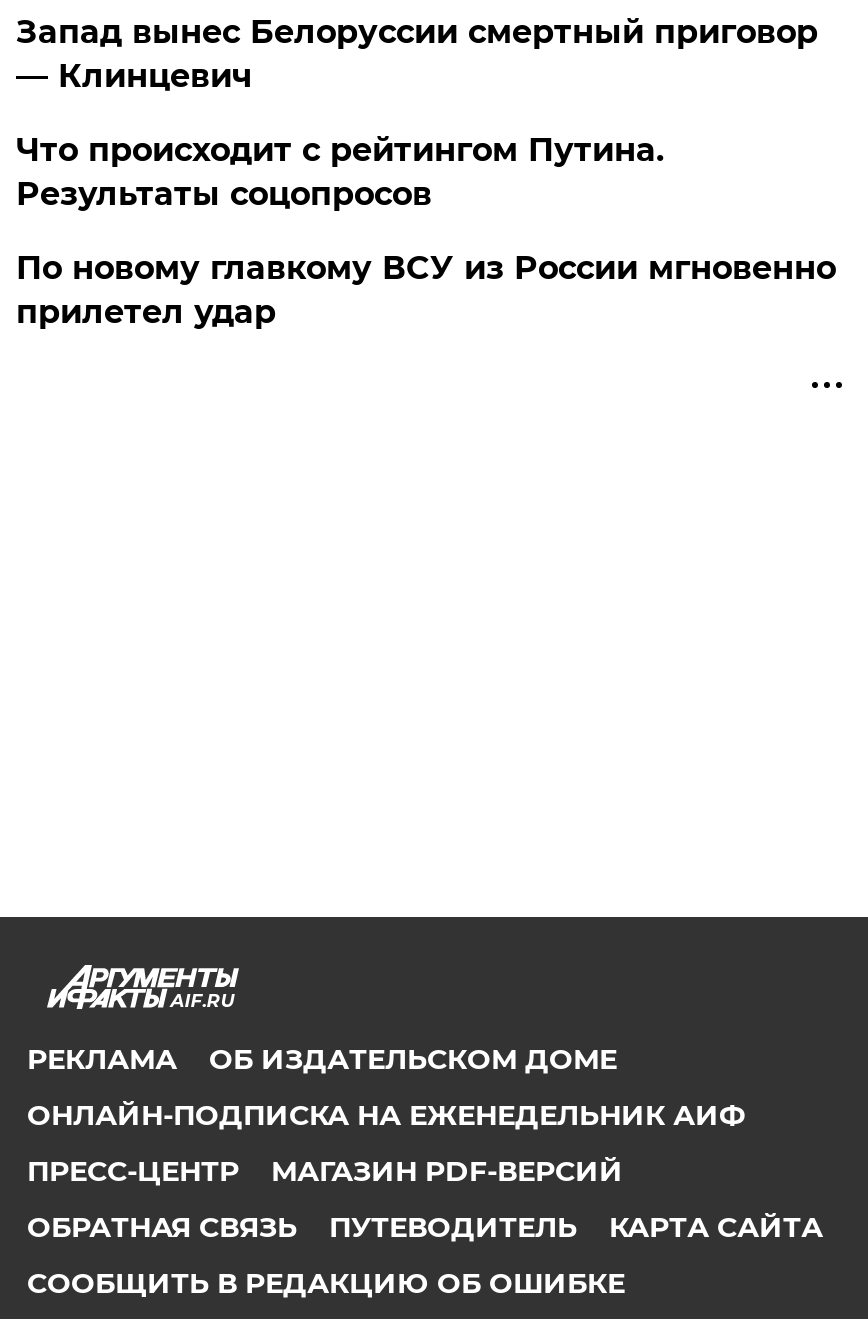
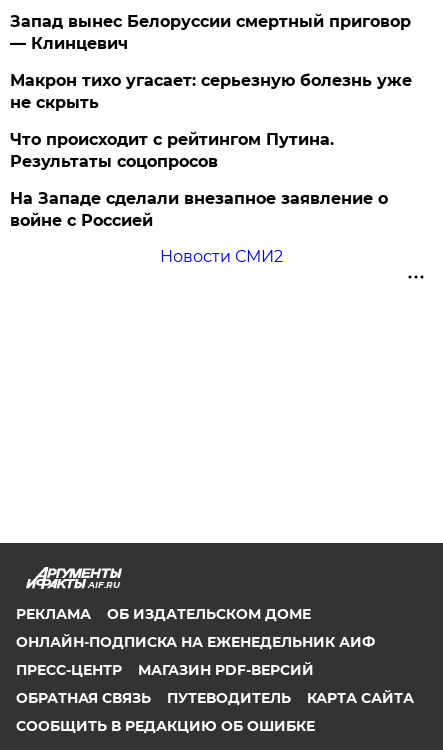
+ Макрон тихо угасает: серьезную болезнь уже
+ не скрыть

- По новому главкому ВСУ из России мгновенно
- прилетел удар
+ На Западе сделали внезапное заявление о
+ войне с Россией
+ Новости СМИ2
